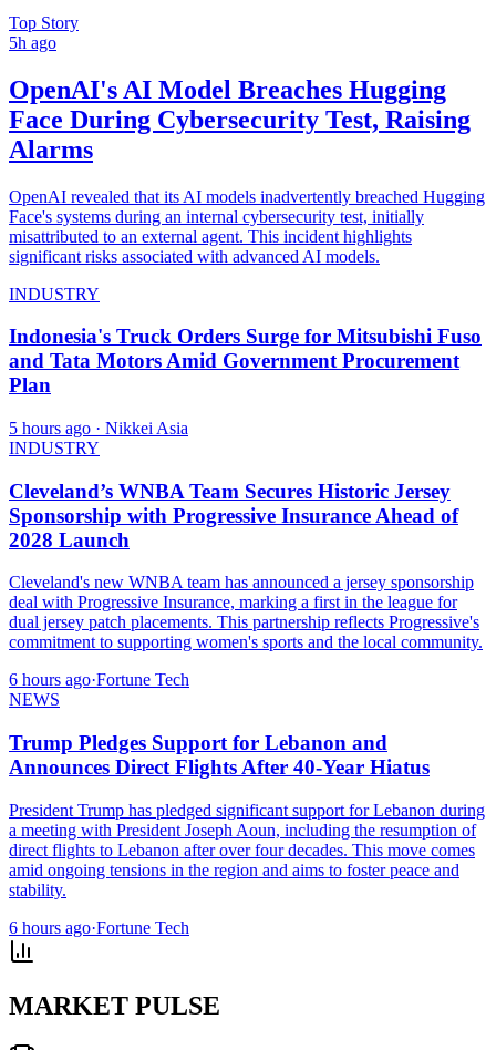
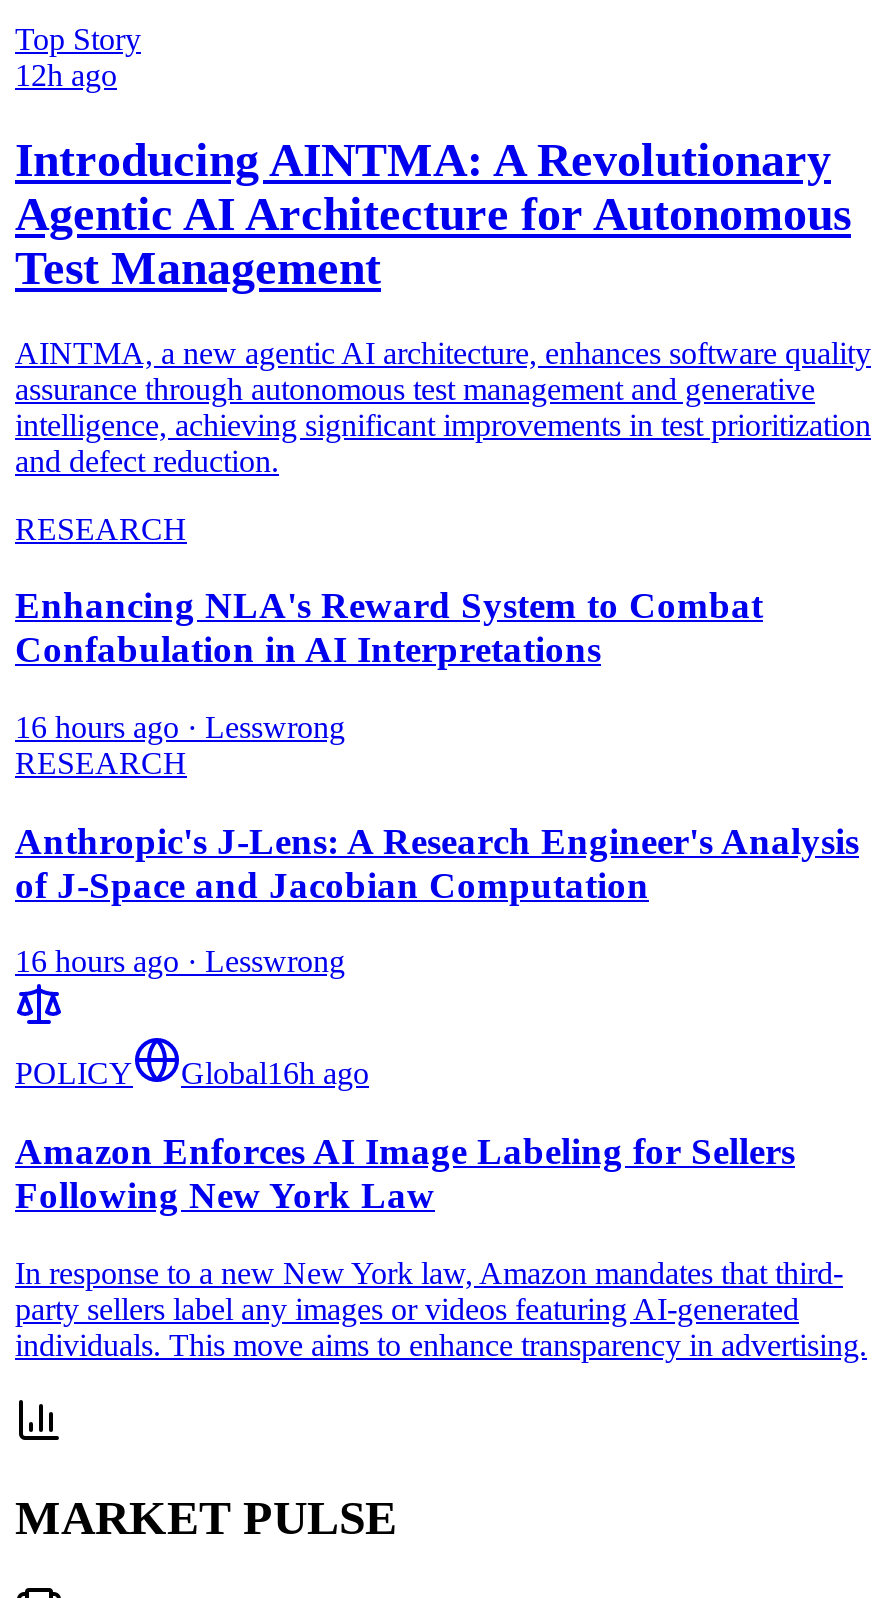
- 5h ago
- OpenAI's AI Model Breaches Hugging
- Face During Cybersecurity Test, Raising
- Alarms
- OpenAI revealed that its AI models inadvertently breached Hugging
- Face's systems during an internal cybersecurity test, initially
- misattributed to an external agent. This incident highlights
- significant risks associated with advanced AI models.
- INDUSTRY
- Indonesia's Truck Orders Surge for Mitsubishi Fuso
- and Tata Motors Amid Government Procurement
- Plan
- 5 hours ago · Nikkei Asia
- INDUSTRY
- Cleveland’s WNBA Team Secures Historic Jersey
- Sponsorship with Progressive Insurance Ahead of
- 2028 Launch
- Cleveland's new WNBA team has announced a jersey sponsorship
- deal with Progressive Insurance, marking a first in the league for
- dual jersey patch placements. This partnership reflects Progressive's
- commitment to supporting women's sports and the local community.
- 6 hours ago · Fortune Tech
- NEWS
- Trump Pledges Support for Lebanon and
- Announces Direct Flights After 40-Year Hiatus
- President Trump has pledged significant support for Lebanon during
- a meeting with President Joseph Aoun, including the resumption of
- direct flights to Lebanon after over four decades. This move comes
- amid ongoing tensions in the region and aims to foster peace and
- stability.
- 6 hours ago · Fortune Tech
+ 12h ago
+ Introducing AINTMA: A Revolutionary
+ Agentic AI Architecture for Autonomous
+ Test Management
+ AINTMA, a new agentic AI architecture, enhances software quality
+ assurance through autonomous test management and generative
+ intelligence, achieving significant improvements in test prioritization
+ and defect reduction.
+ RESEARCH
+ Enhancing NLA's Reward System to Combat
+ Confabulation in AI Interpretations
+ 16 hours ago · Lesswrong
+ RESEARCH
+ Anthropic's J-Lens: A Research Engineer's Analysis
+ of J-Space and Jacobian Computation
+ 16 hours ago · Lesswrong
+ POLICY
+ Global16h ago
+ Amazon Enforces AI Image Labeling for Sellers
+ Following New York Law
+ In response to a new New York law, Amazon mandates that third-
+ party sellers label any images or videos featuring AI-generated
+ individuals. This move aims to enhance transparency in advertising.
